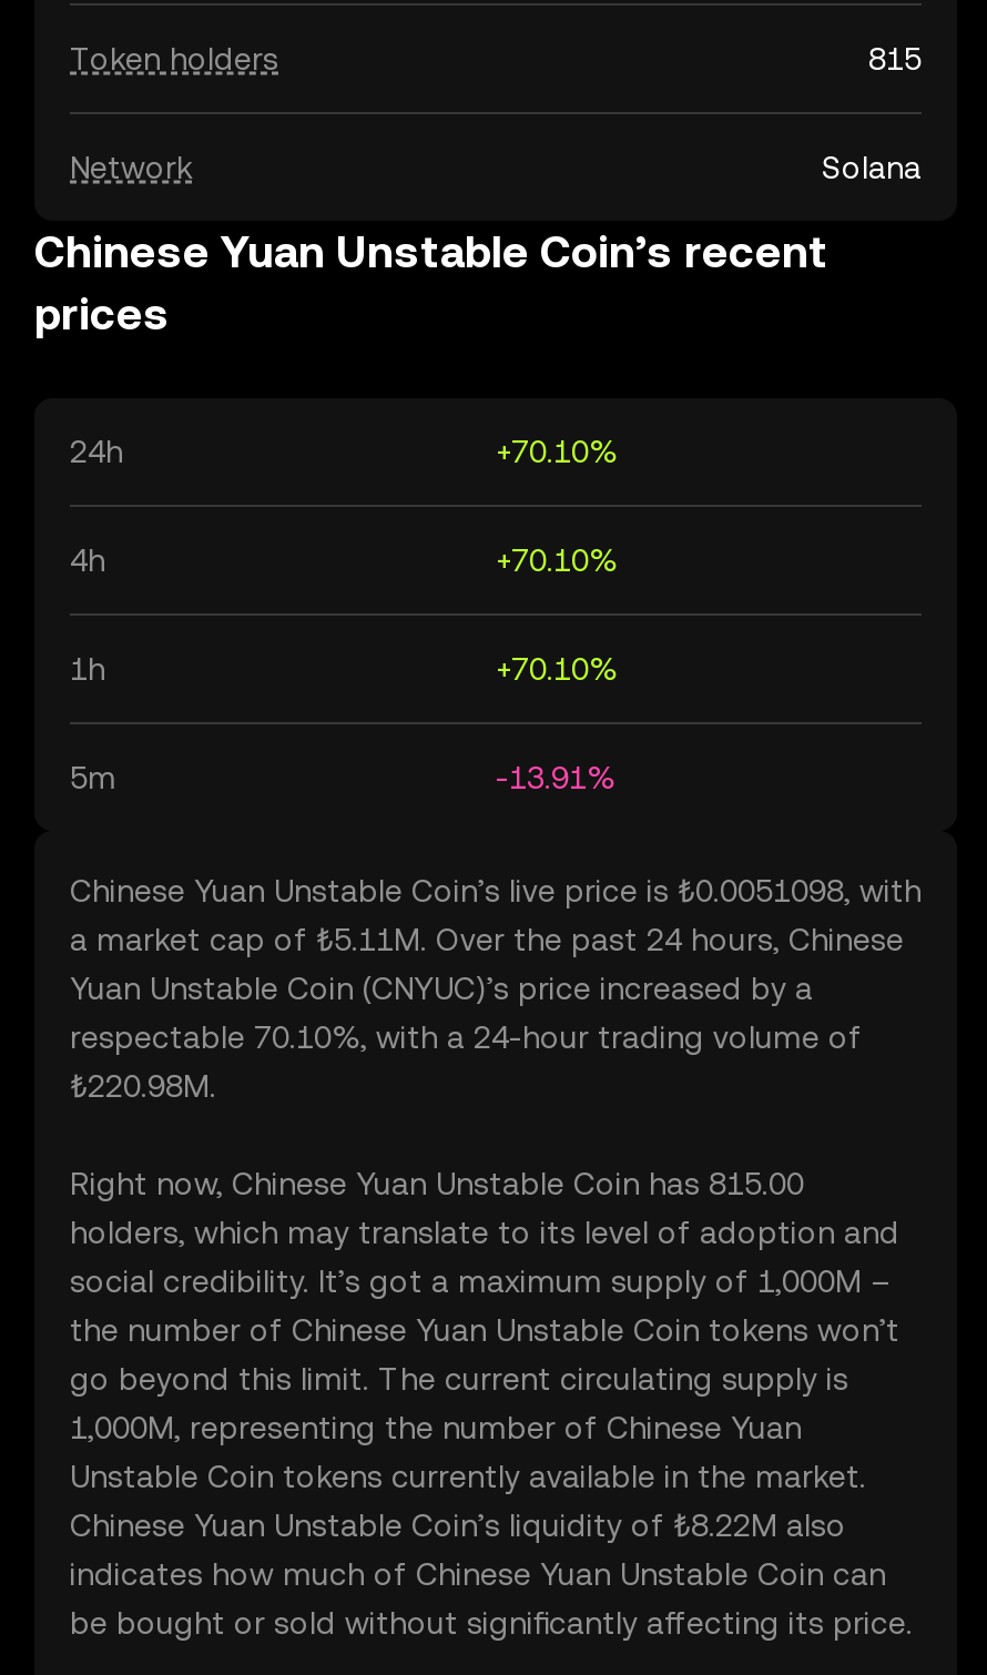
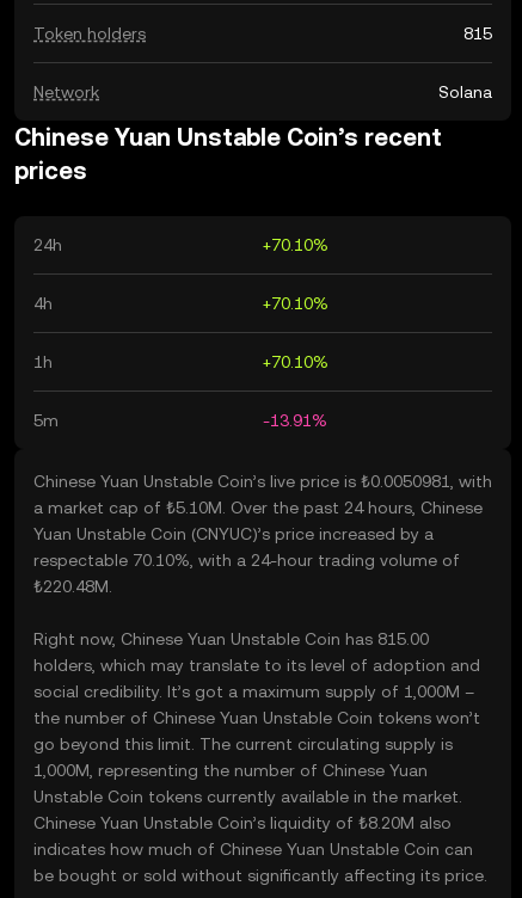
- Chinese Yuan Unstable Coin’s live price is ₺0.0051098, with
+ Chinese Yuan Unstable Coin’s live price is ₺0.0050981, with

- a market cap of ₺5.11M. Over the past 24 hours, Chinese
+ a market cap of ₺5.10M. Over the past 24 hours, Chinese

- ₺220.98M.
+ ₺220.48M.

- Chinese Yuan Unstable Coin’s liquidity of ₺8.22M also
+ Chinese Yuan Unstable Coin’s liquidity of ₺8.20M also
